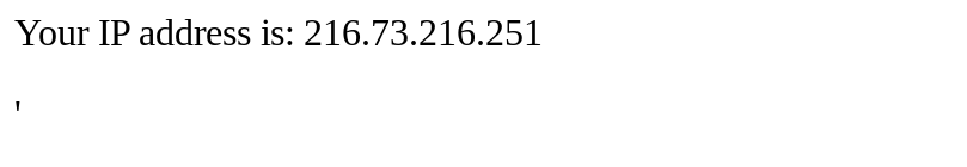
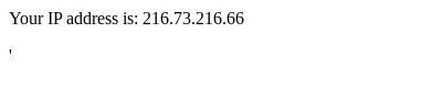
- Your IP address is: 216.73.216.251
+ Your IP address is: 216.73.216.66
